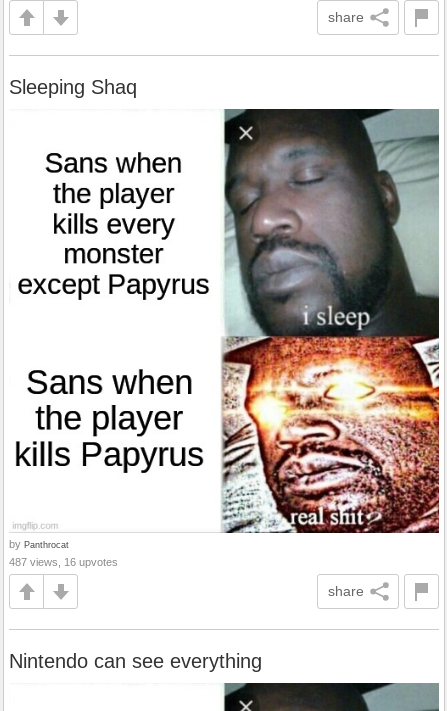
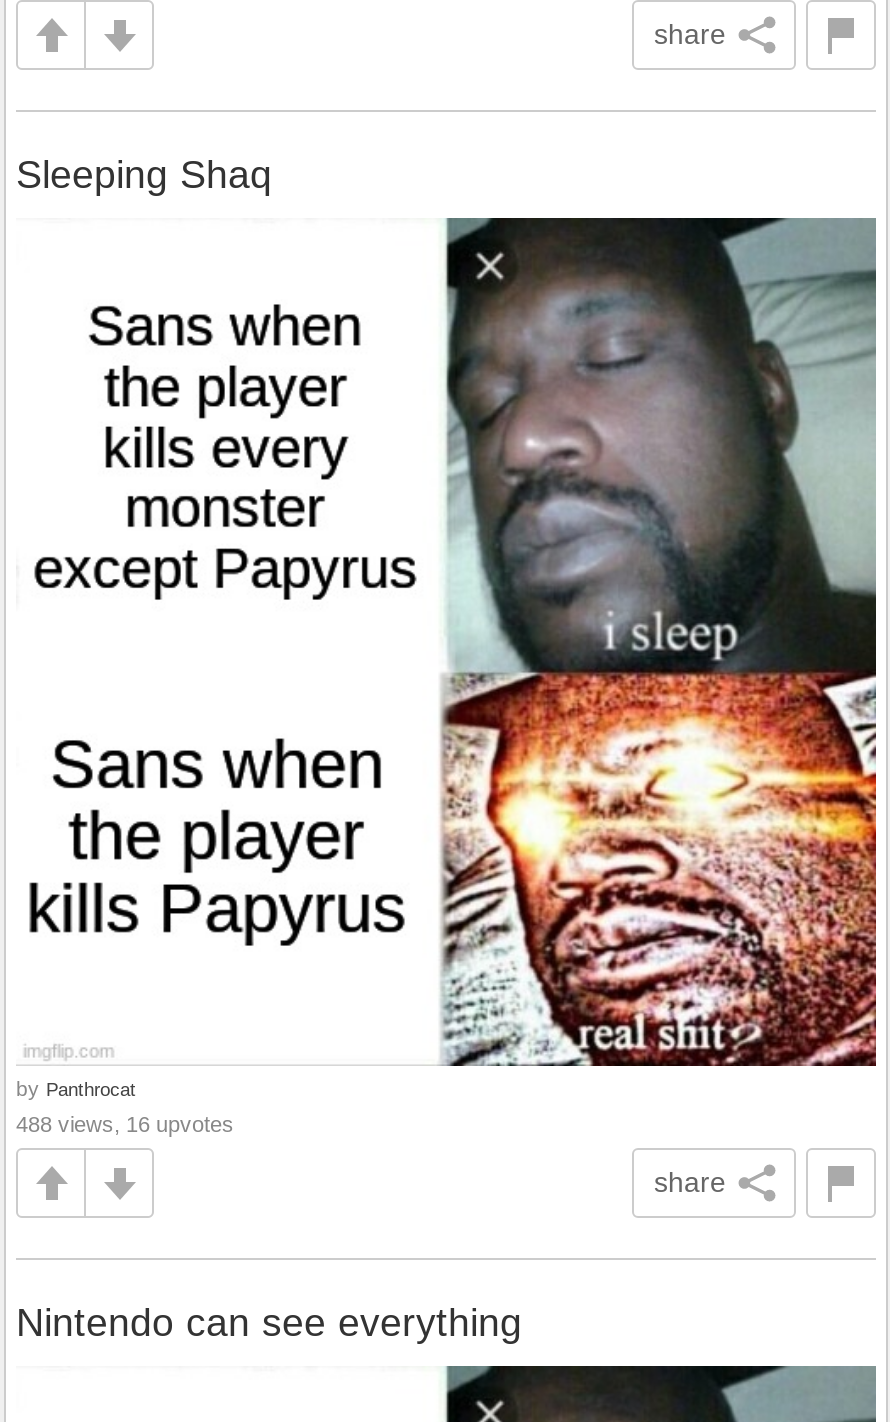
- 487 views, 16 upvotes
+ 488 views, 16 upvotes
